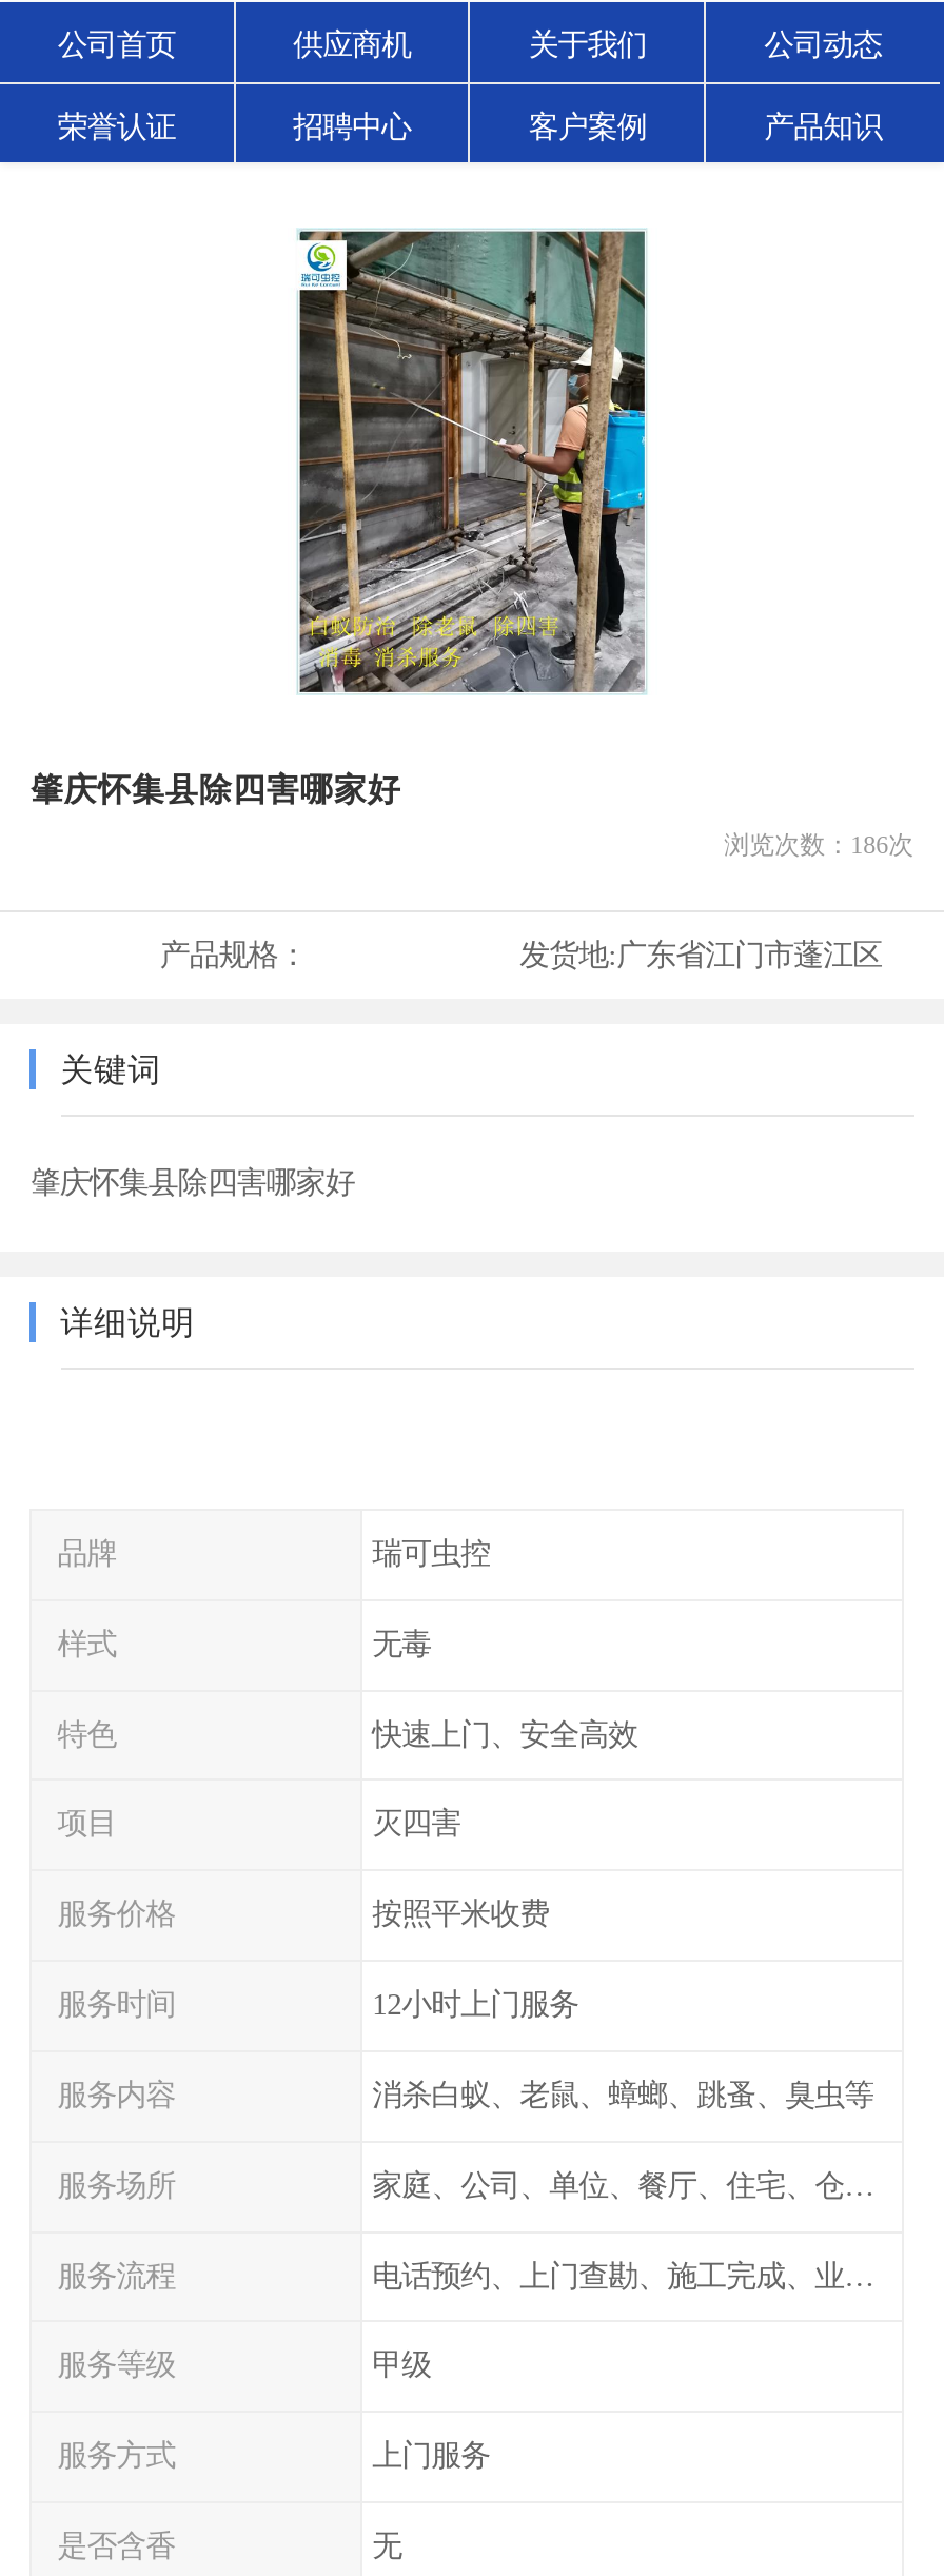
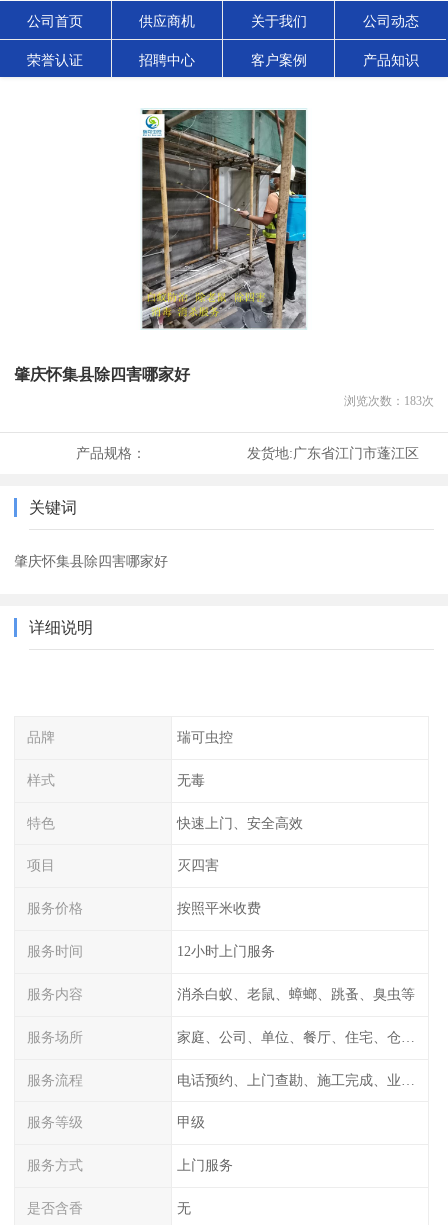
- 浏览次数：186次
+ 浏览次数：183次
